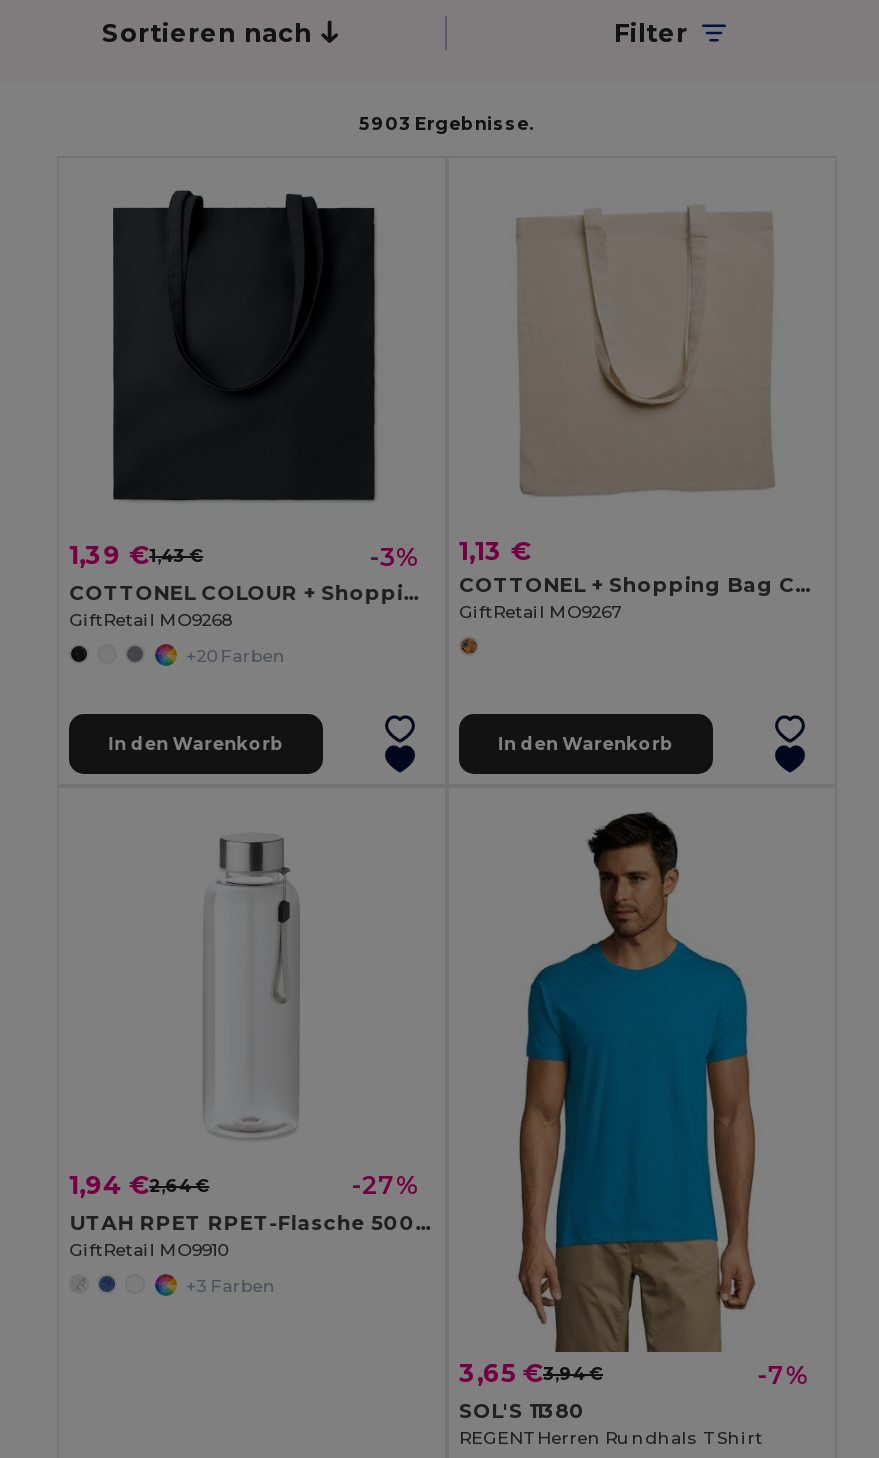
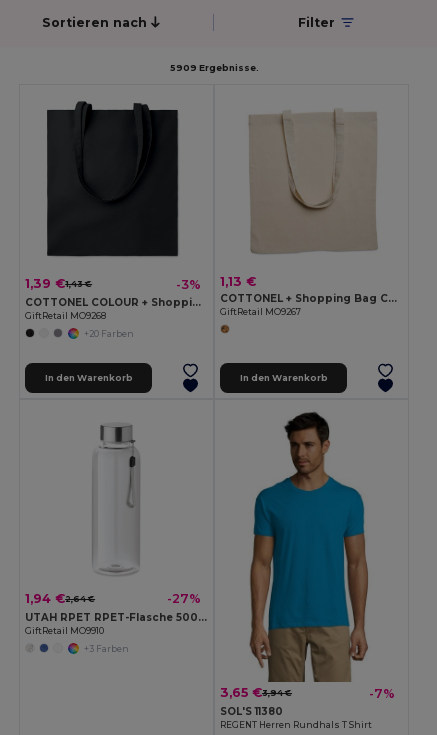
- 5903 Ergebnisse.
+ 5909 Ergebnisse.
